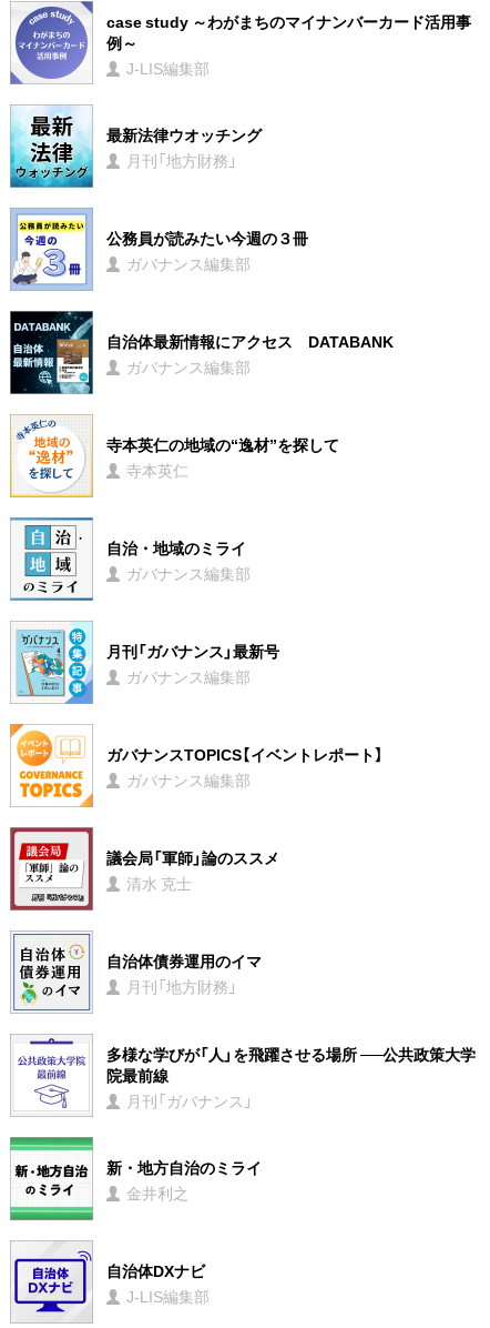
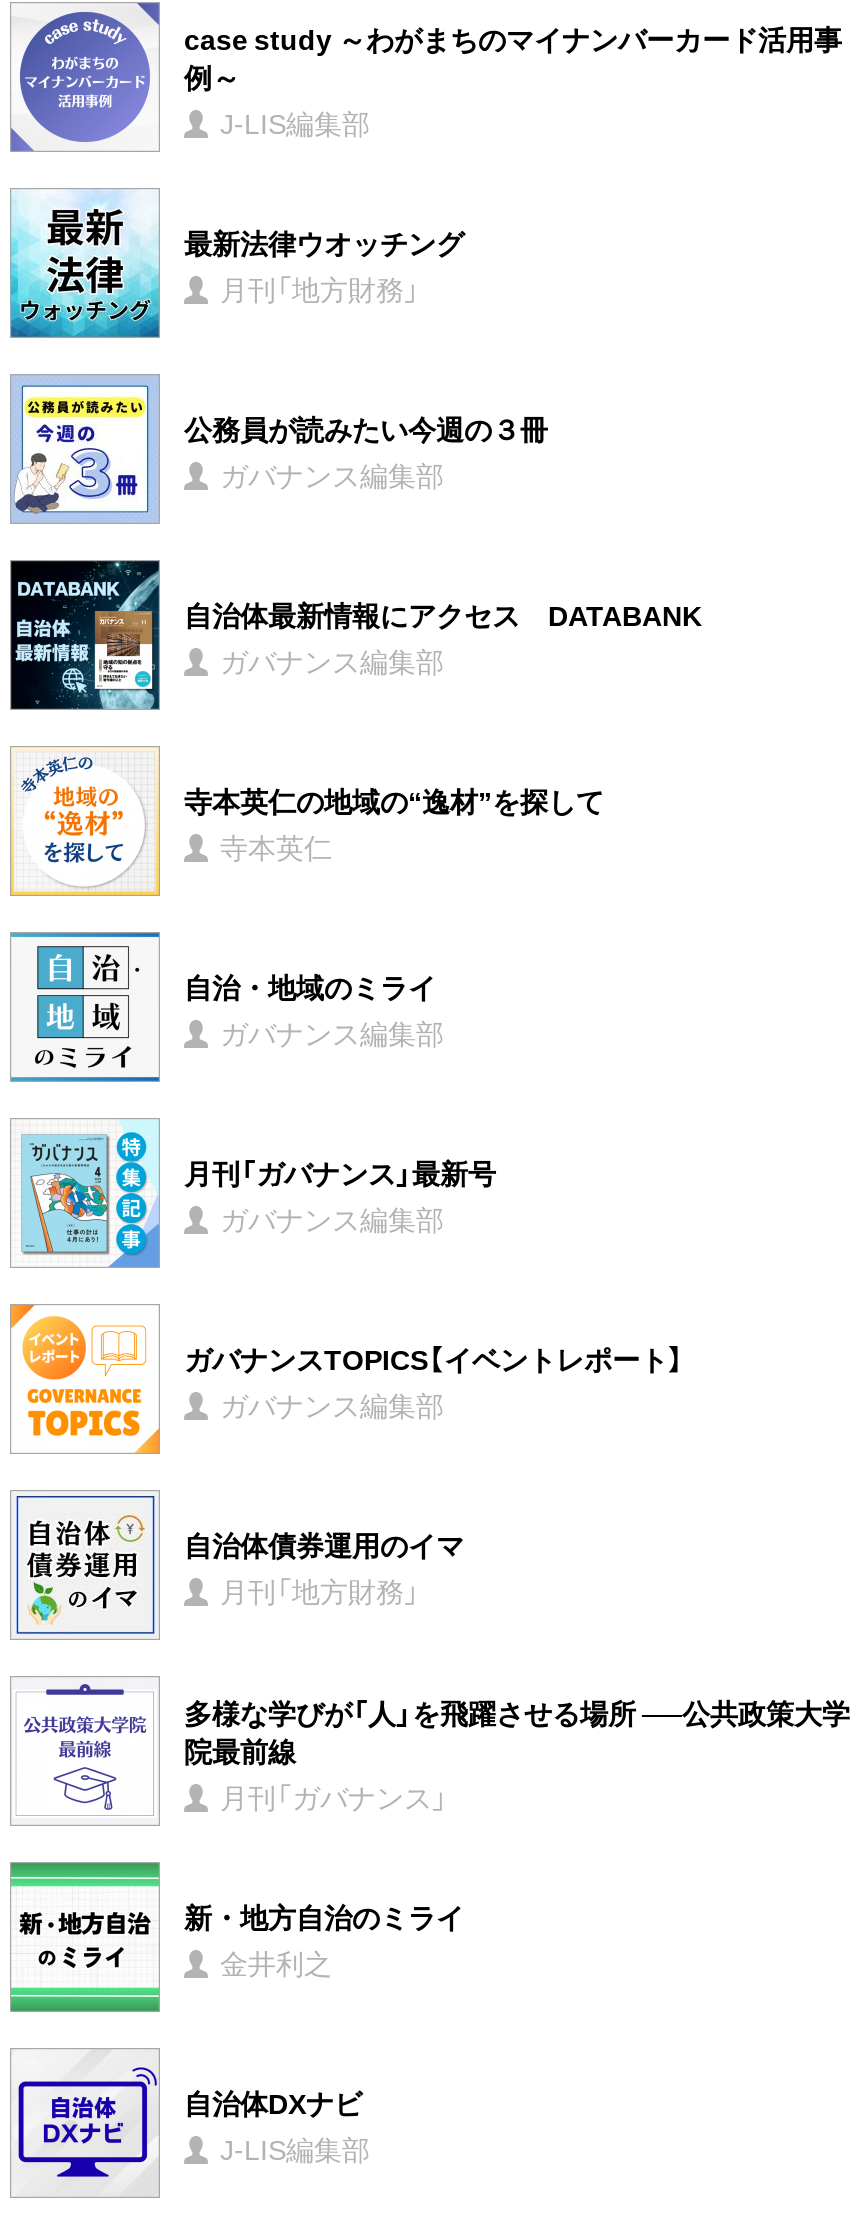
- [image]
- 議会局「軍師」論のススメ
- 清水 克士
